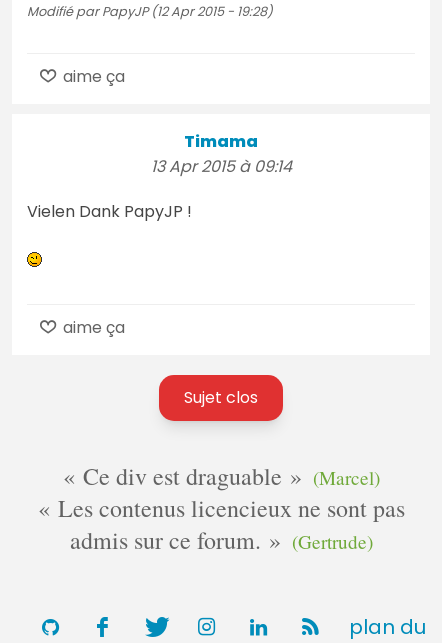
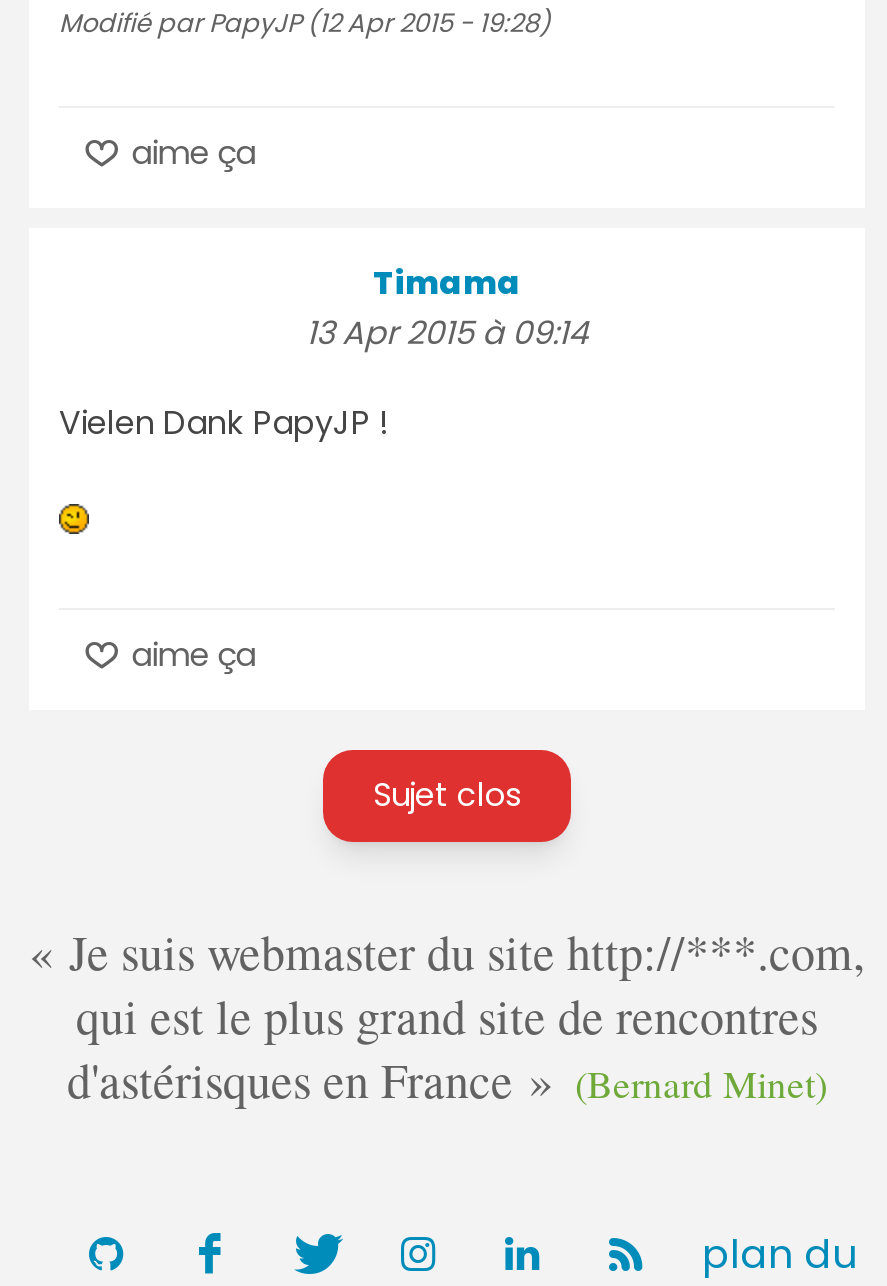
- Ce div est draguable
- (Marcel)
- Les contenus licencieux ne sont pas
- admis sur ce forum.
- (Gertrude)
+ Je suis webmaster du site http://***.com,
+ qui est le plus grand site de rencontres
+ d'astérisques en France
+ (Bernard Minet)
